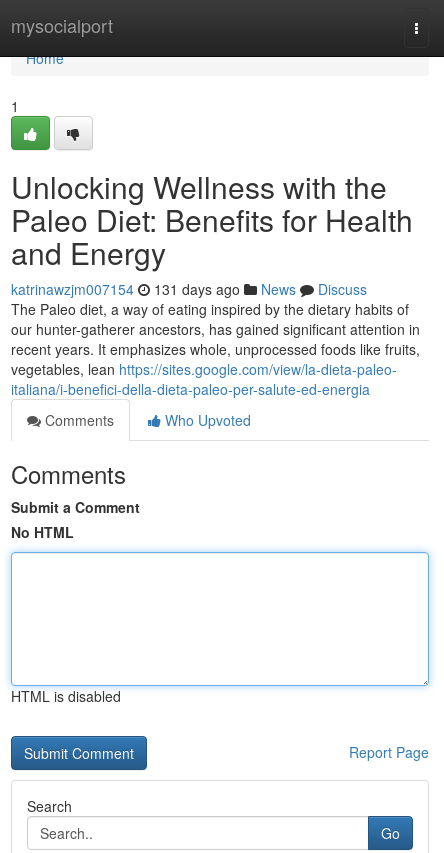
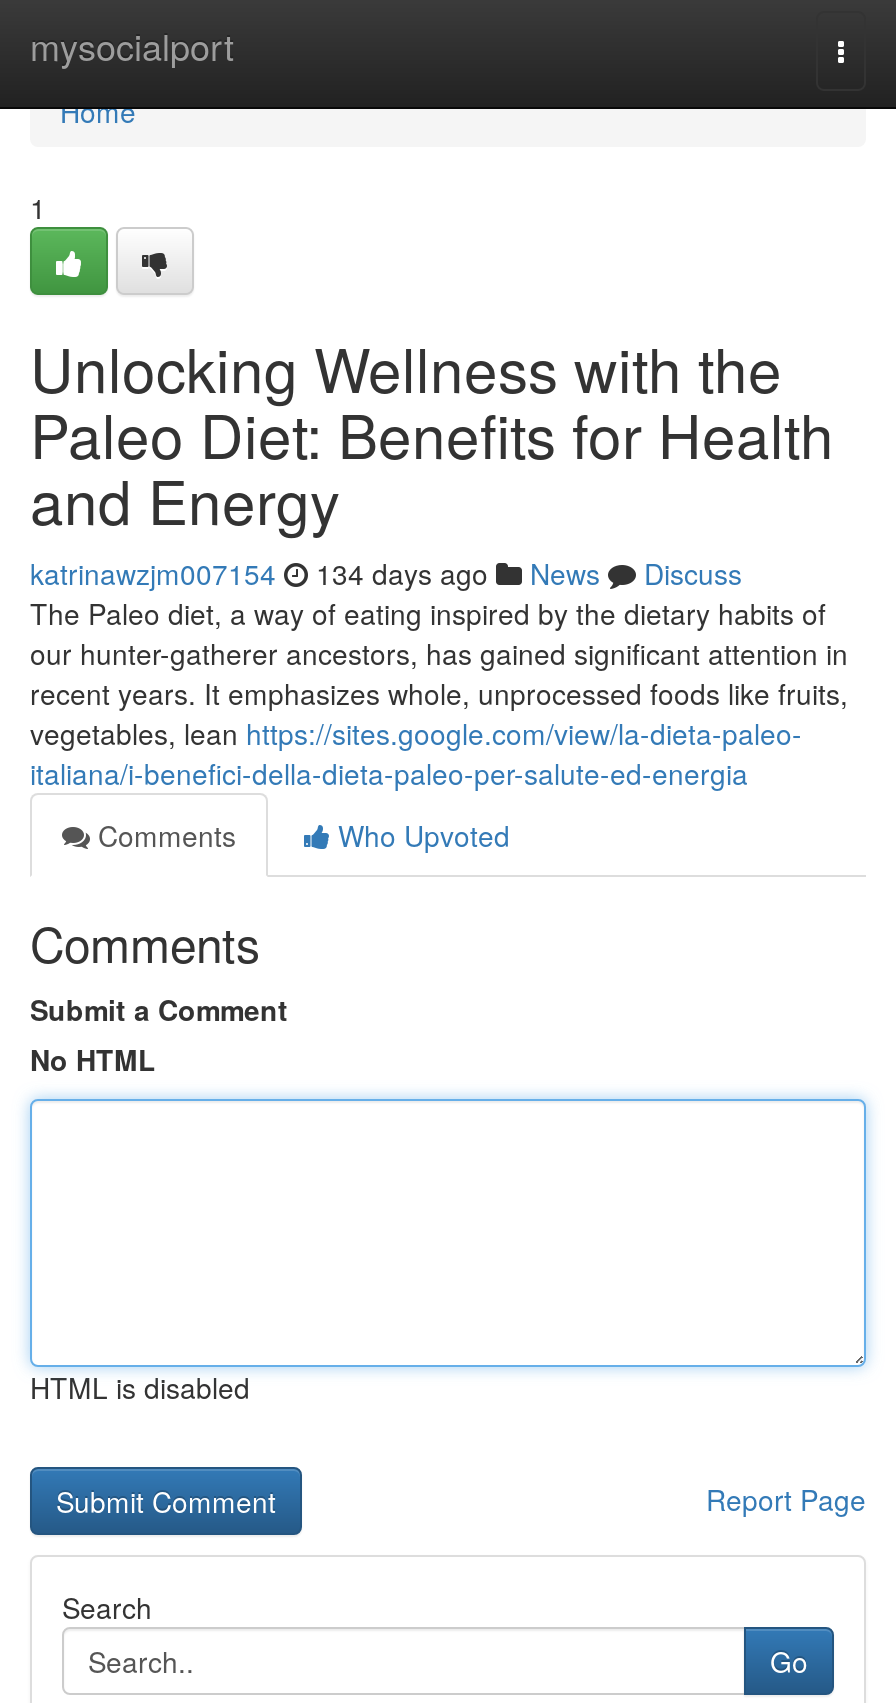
- katrinawzjm007154 131 days ago News Discuss
+ katrinawzjm007154 134 days ago News Discuss
